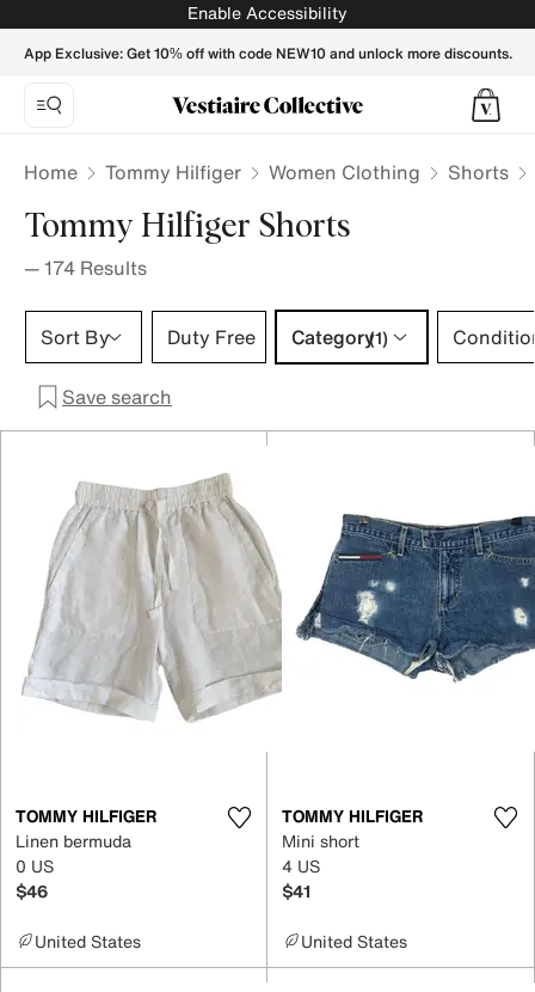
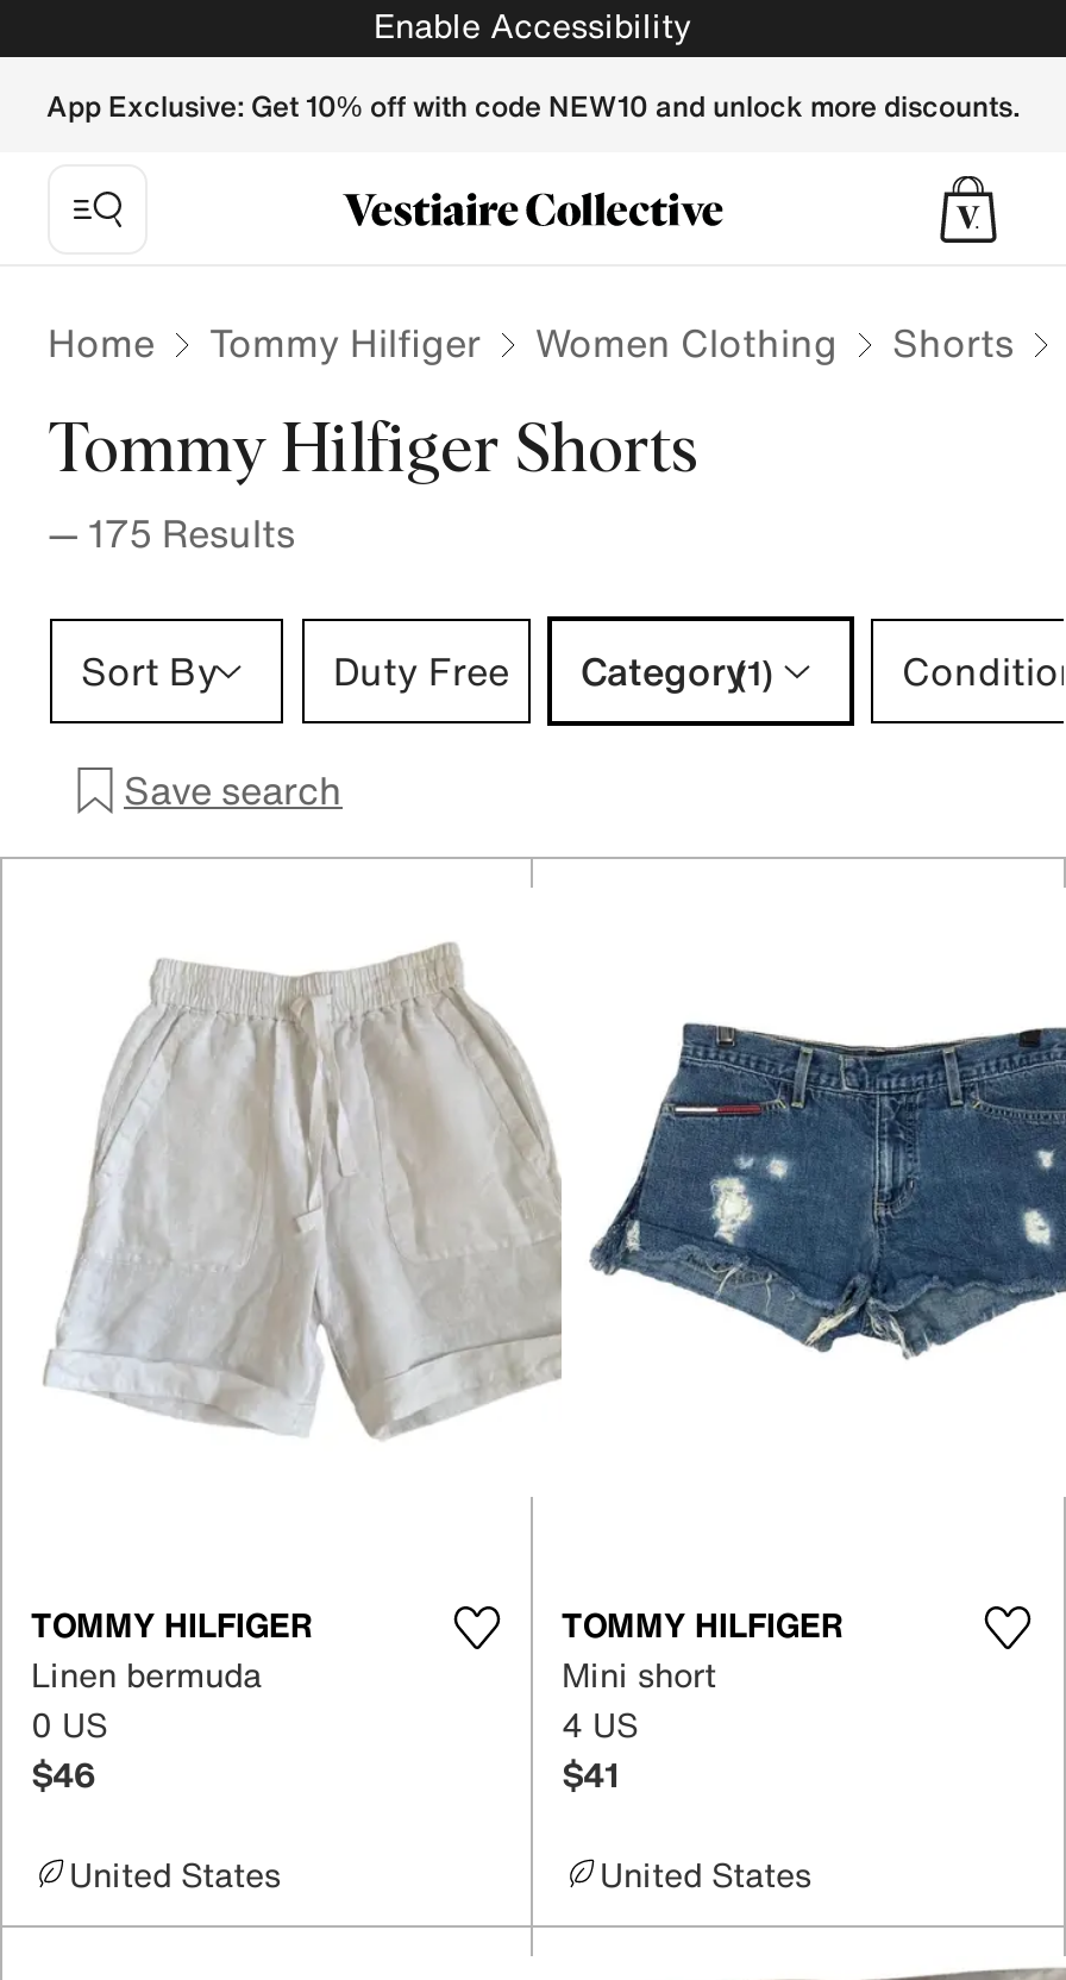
- — 174 Results
+ — 175 Results
